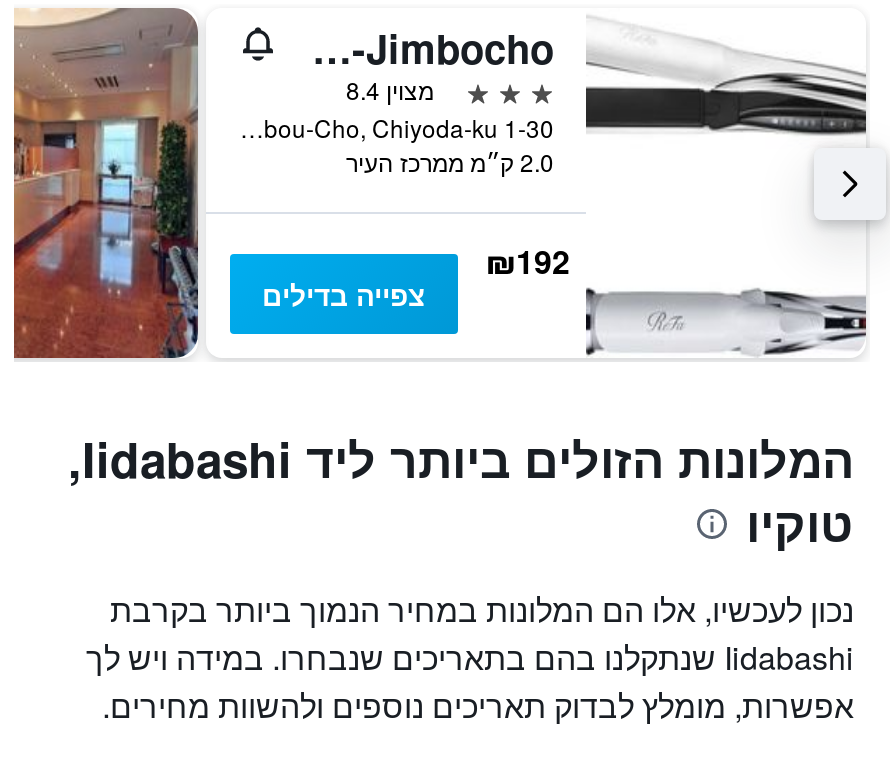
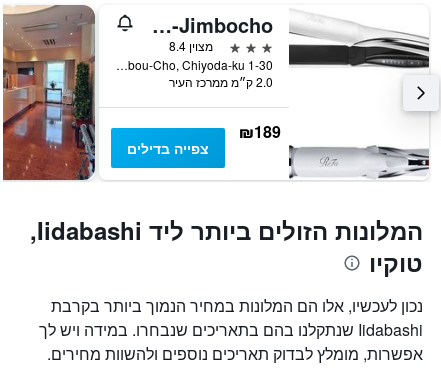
- ₪192
+ ₪189
